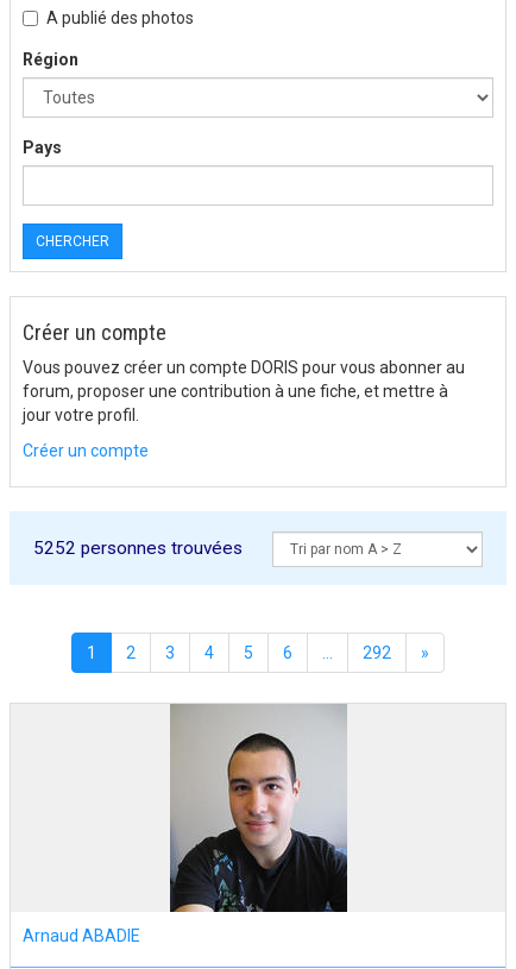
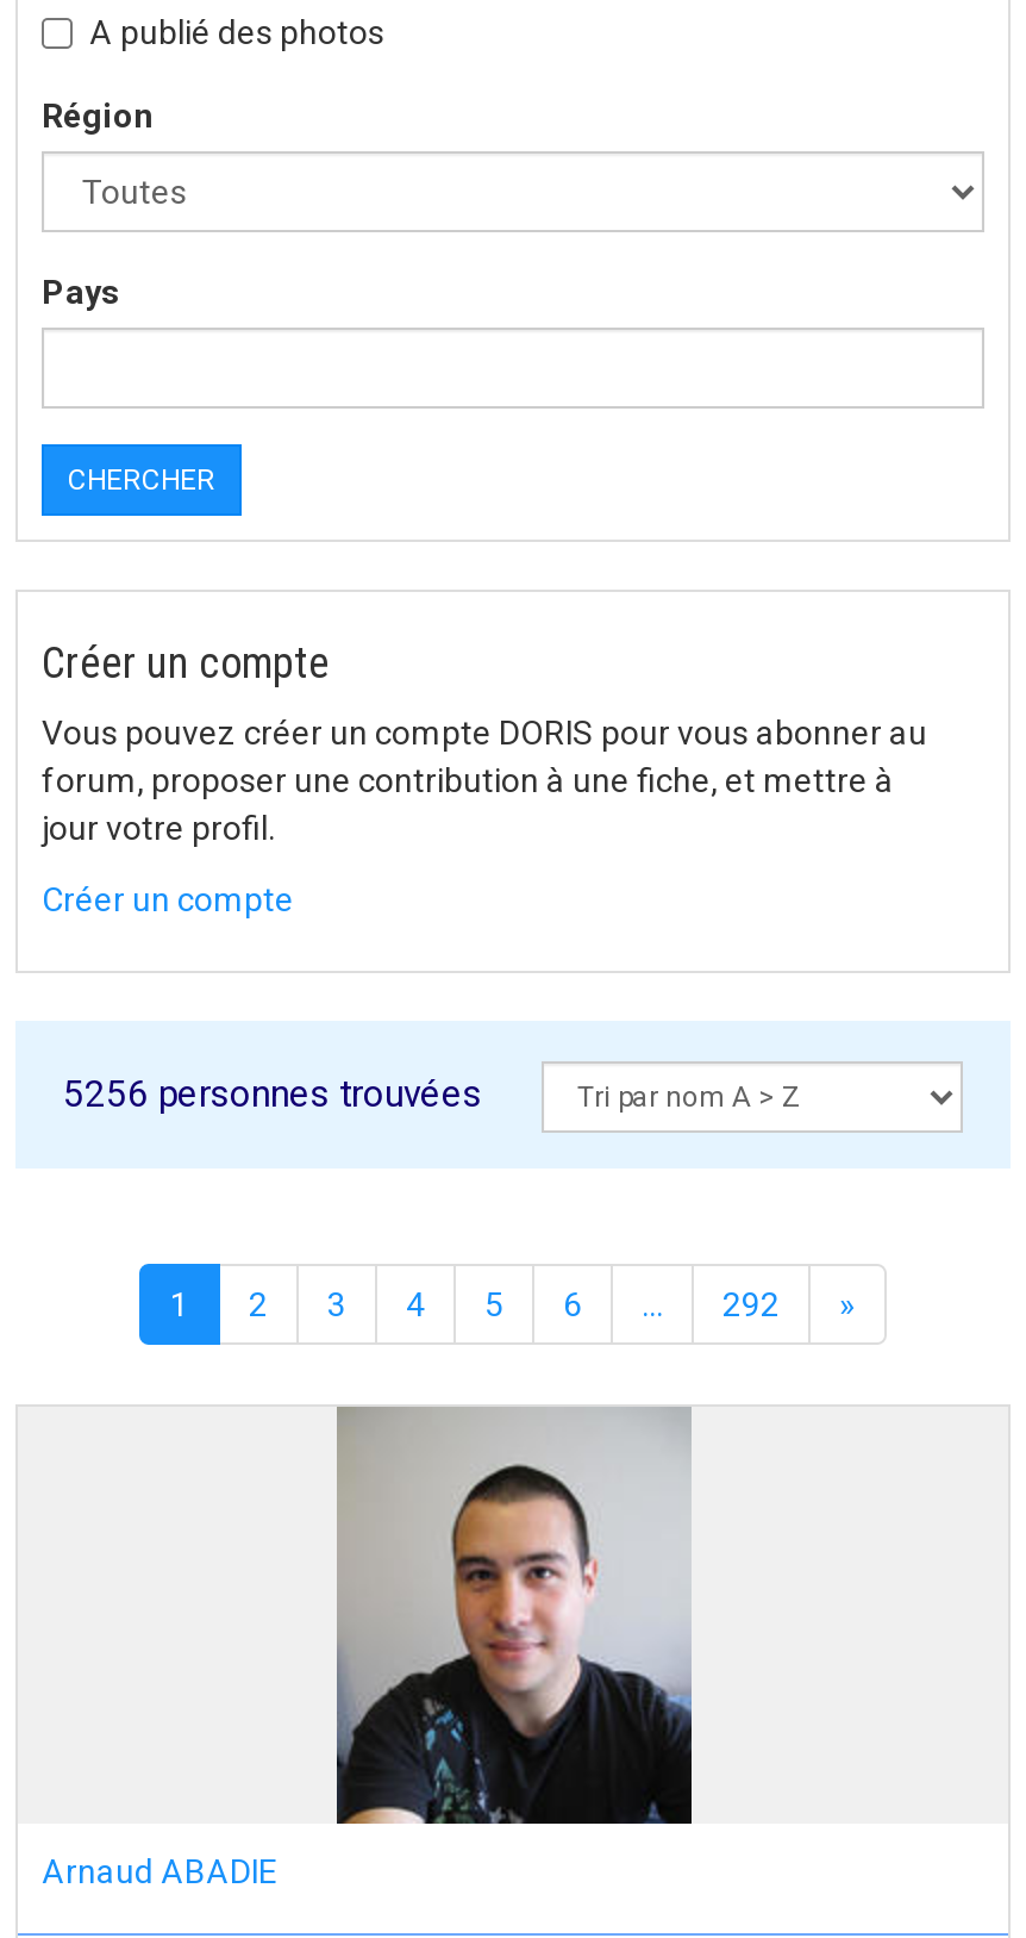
- 5252 personnes trouvées
+ 5256 personnes trouvées
